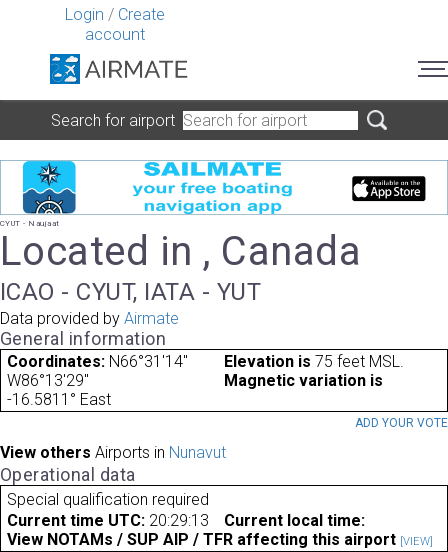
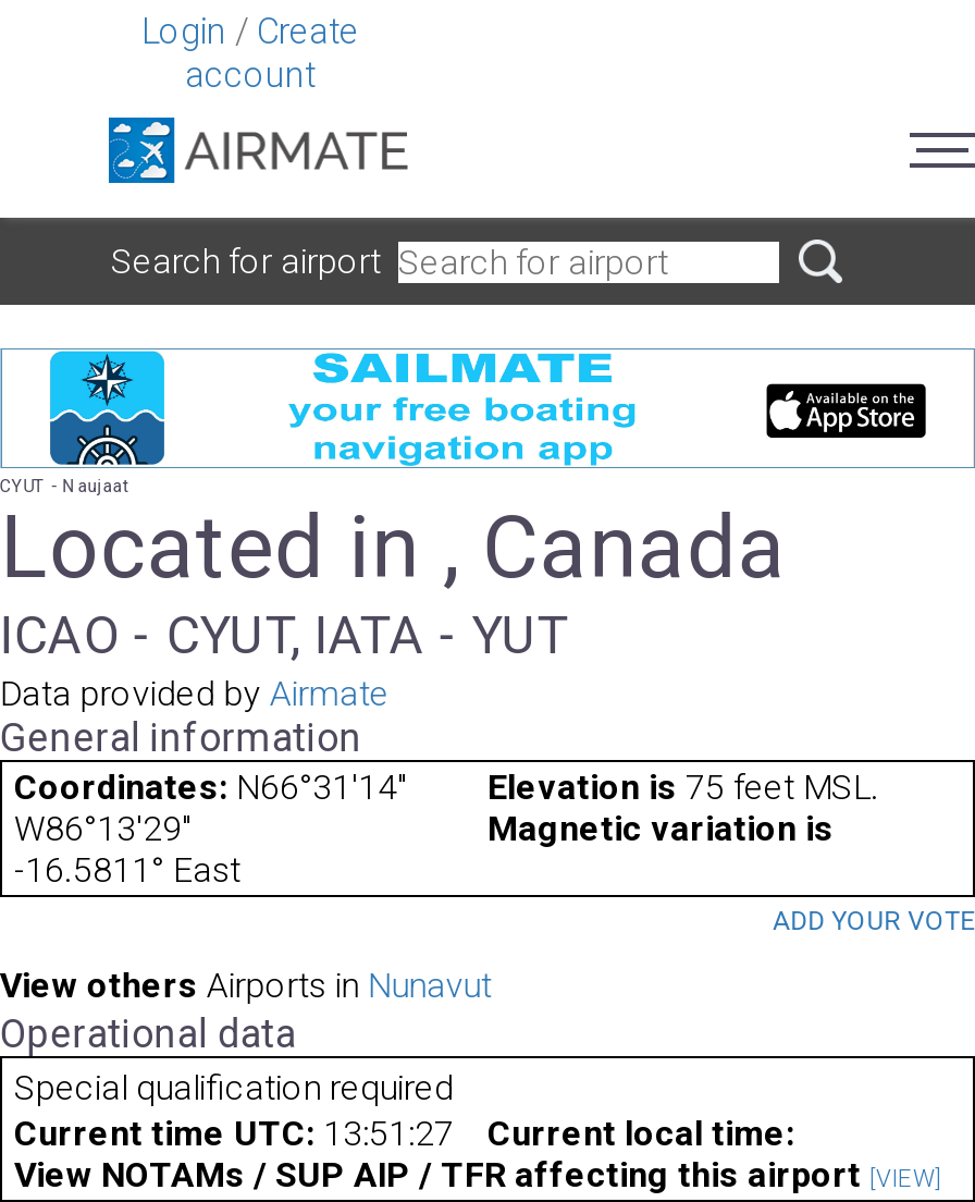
- Current time UTC: 20:29:13
+ Current time UTC: 13:51:27
